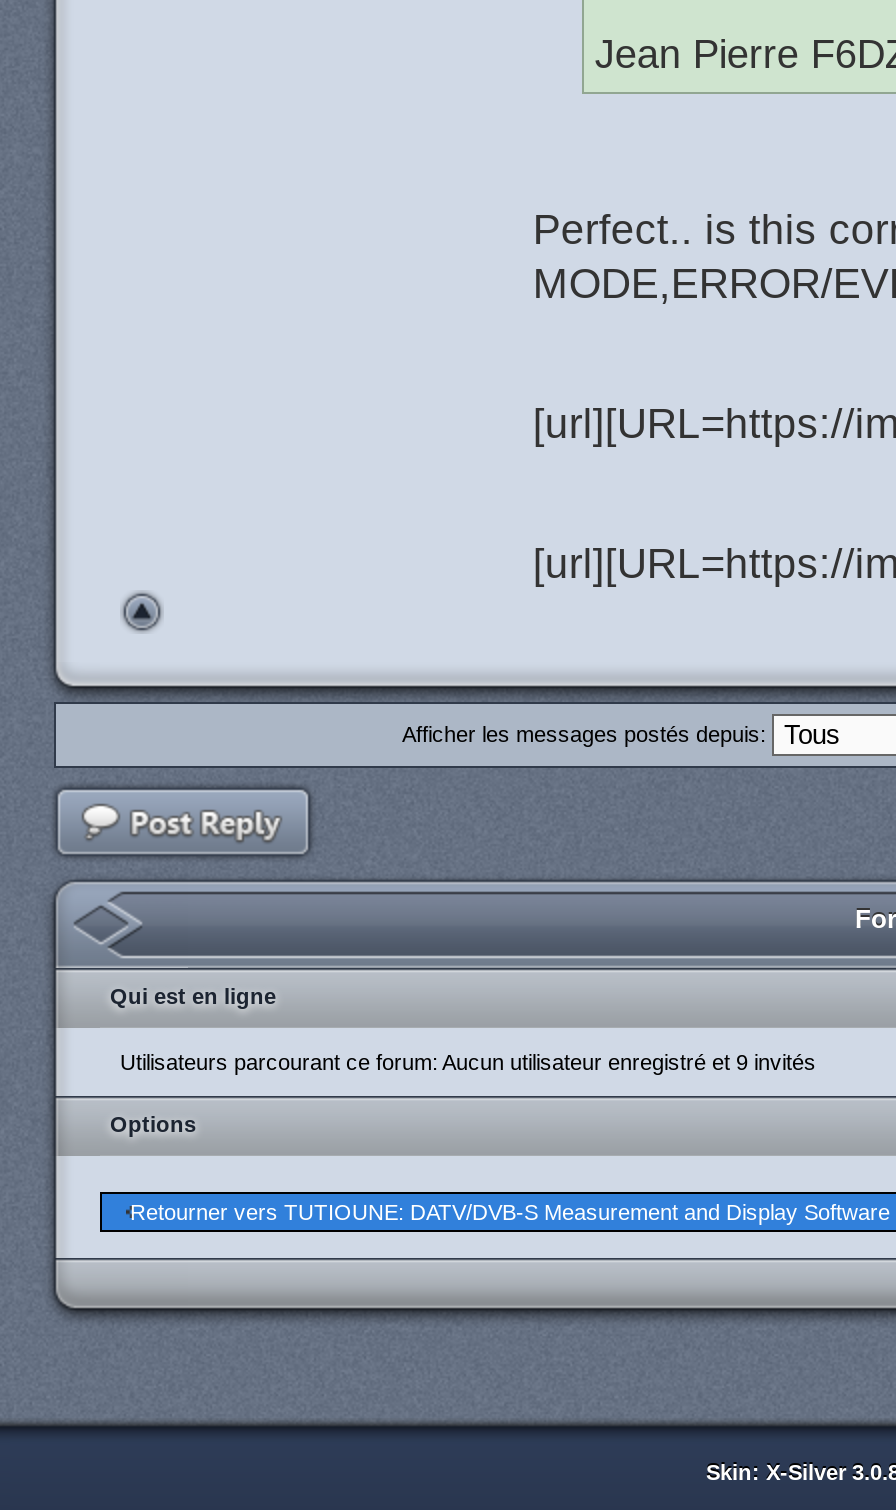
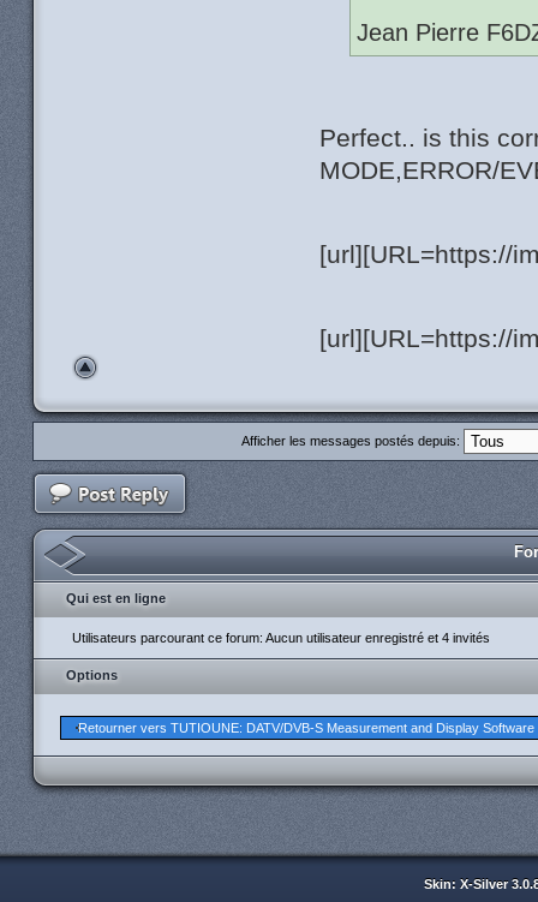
- Utilisateurs parcourant ce forum: Aucun utilisateur enregistré et 9 invités
+ Utilisateurs parcourant ce forum: Aucun utilisateur enregistré et 4 invités
